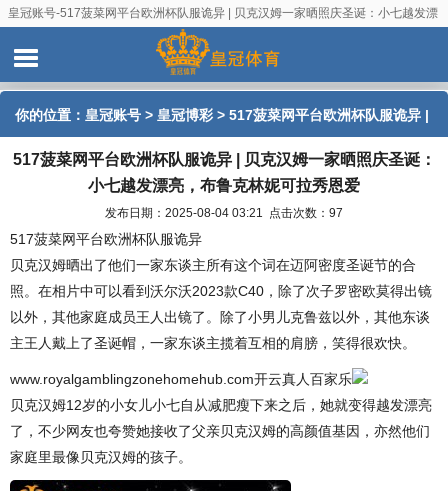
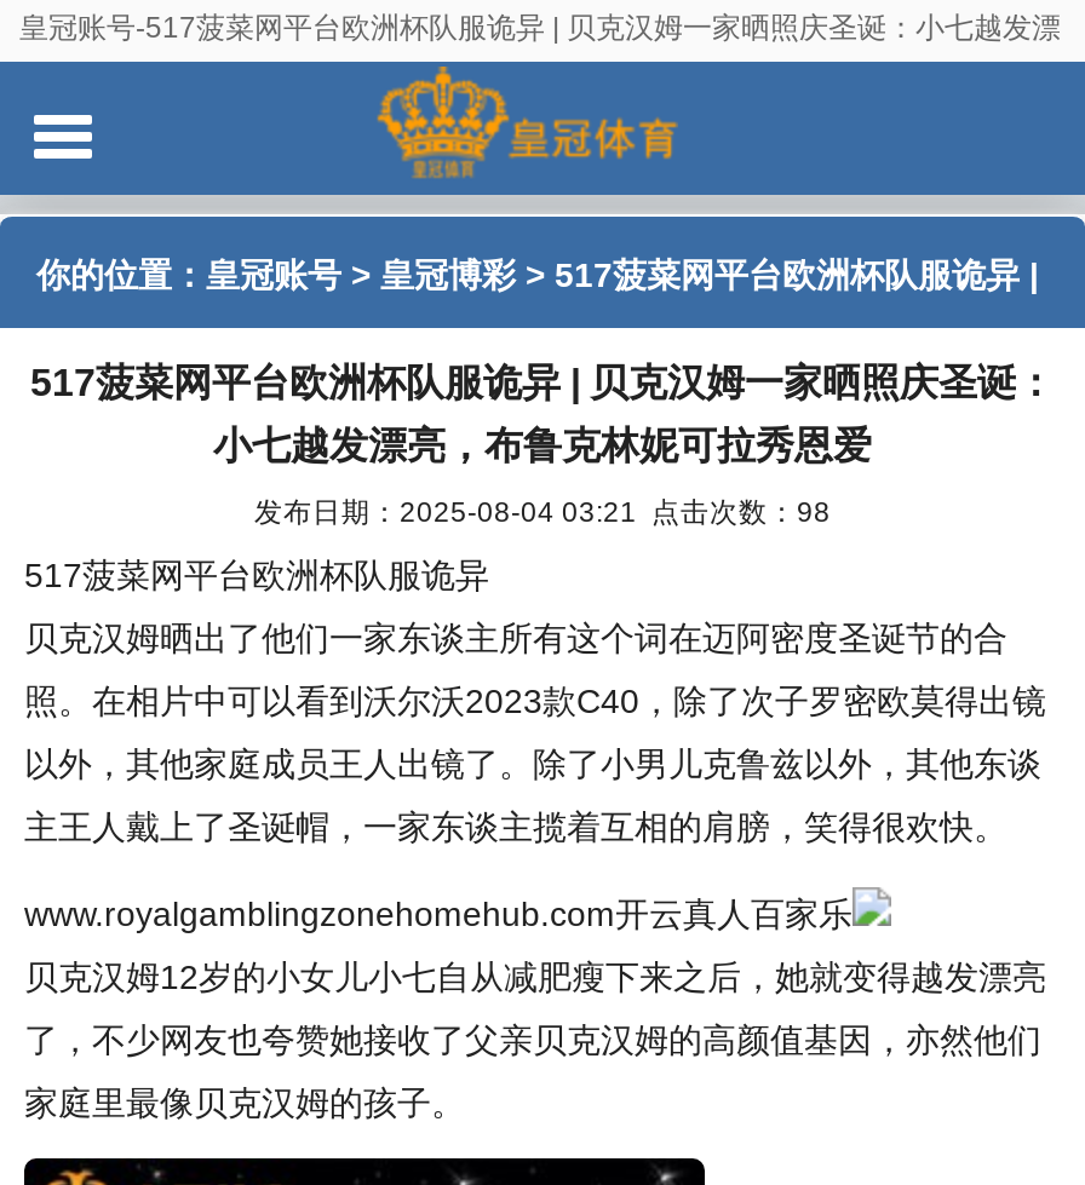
- 发布日期：2025-08-04 03:21 点击次数：97
+ 发布日期：2025-08-04 03:21 点击次数：98
